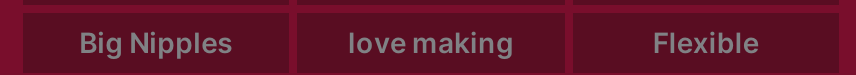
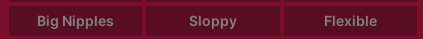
- love making
+ Sloppy
